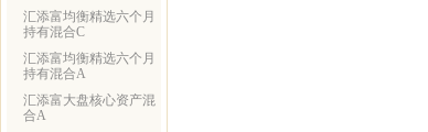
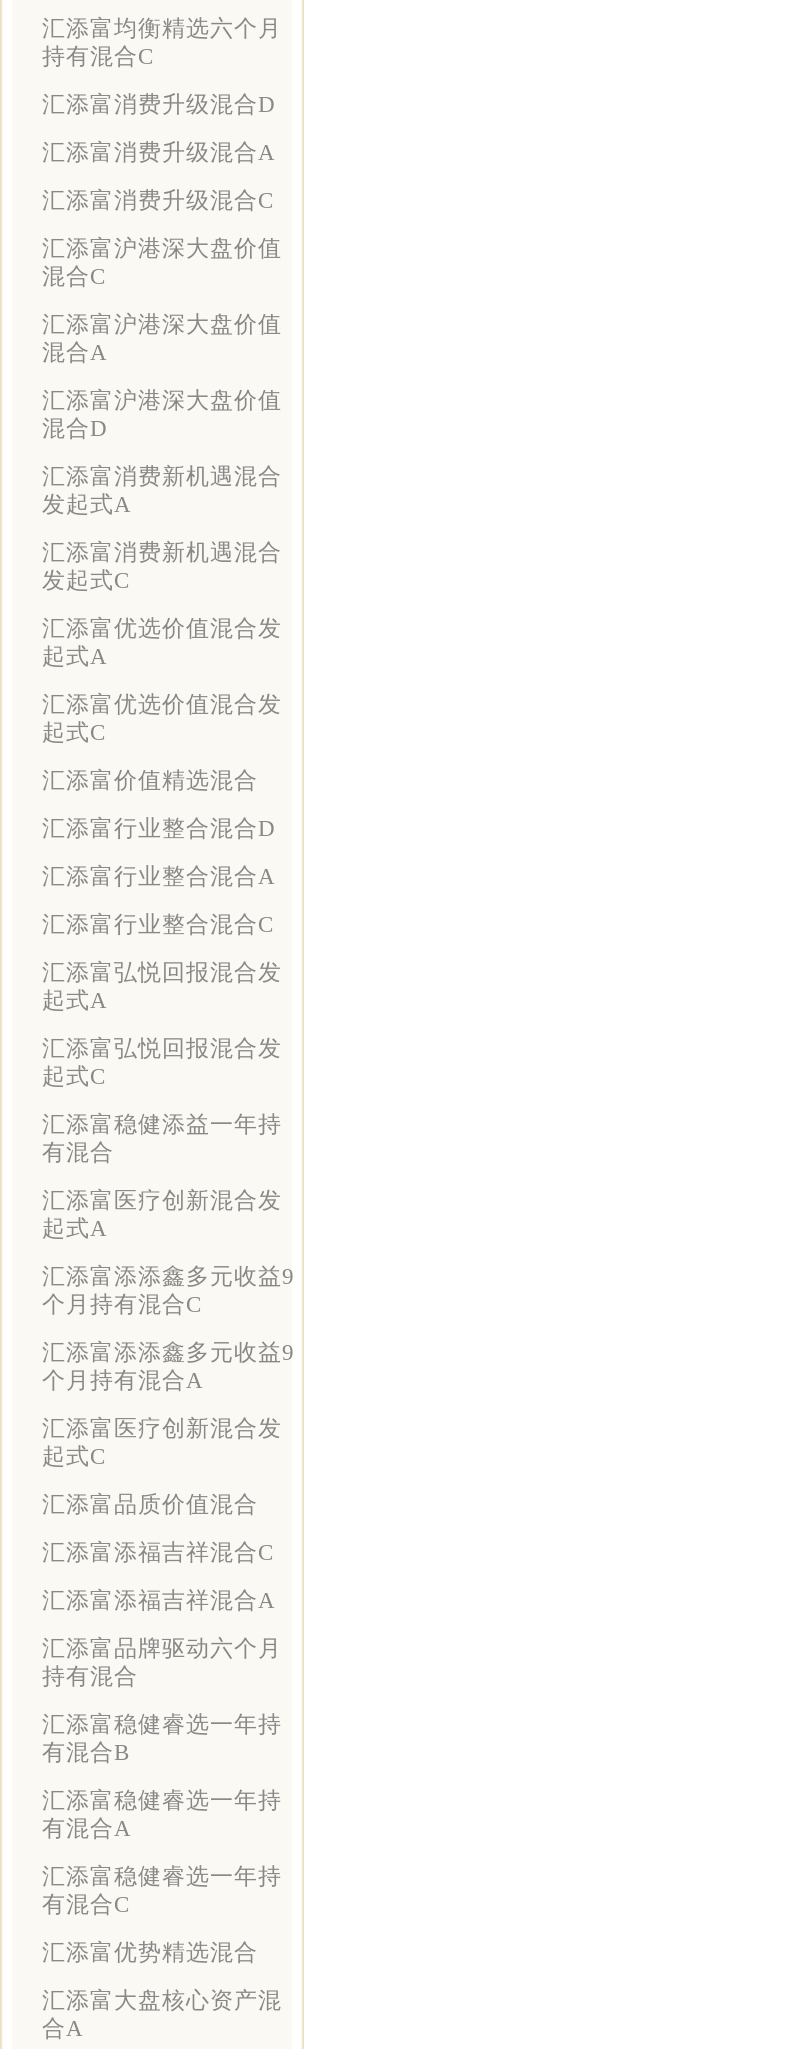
- 汇添富均衡精选六个月
- 持有混合A
+ 汇添富消费升级混合D
+ 汇添富消费升级混合A
+ 汇添富消费升级混合C
+ 汇添富沪港深大盘价值
+ 混合C
+ 汇添富沪港深大盘价值
+ 混合A
+ 汇添富沪港深大盘价值
+ 混合D
+ 汇添富消费新机遇混合
+ 发起式A
+ 汇添富消费新机遇混合
+ 发起式C
+ 汇添富优选价值混合发
+ 起式A
+ 汇添富优选价值混合发
+ 起式C
+ 汇添富价值精选混合
+ 汇添富行业整合混合D
+ 汇添富行业整合混合A
+ 汇添富行业整合混合C
+ 汇添富弘悦回报混合发
+ 起式A
+ 汇添富弘悦回报混合发
+ 起式C
+ 汇添富稳健添益一年持
+ 有混合
+ 汇添富医疗创新混合发
+ 起式A
+ 汇添富添添鑫多元收益9
+ 个月持有混合C
+ 汇添富添添鑫多元收益9
+ 个月持有混合A
+ 汇添富医疗创新混合发
+ 起式C
+ 汇添富品质价值混合
+ 汇添富添福吉祥混合C
+ 汇添富添福吉祥混合A
+ 汇添富品牌驱动六个月
+ 持有混合
+ 汇添富稳健睿选一年持
+ 有混合B
+ 汇添富稳健睿选一年持
+ 有混合A
+ 汇添富稳健睿选一年持
+ 有混合C
+ 汇添富优势精选混合
